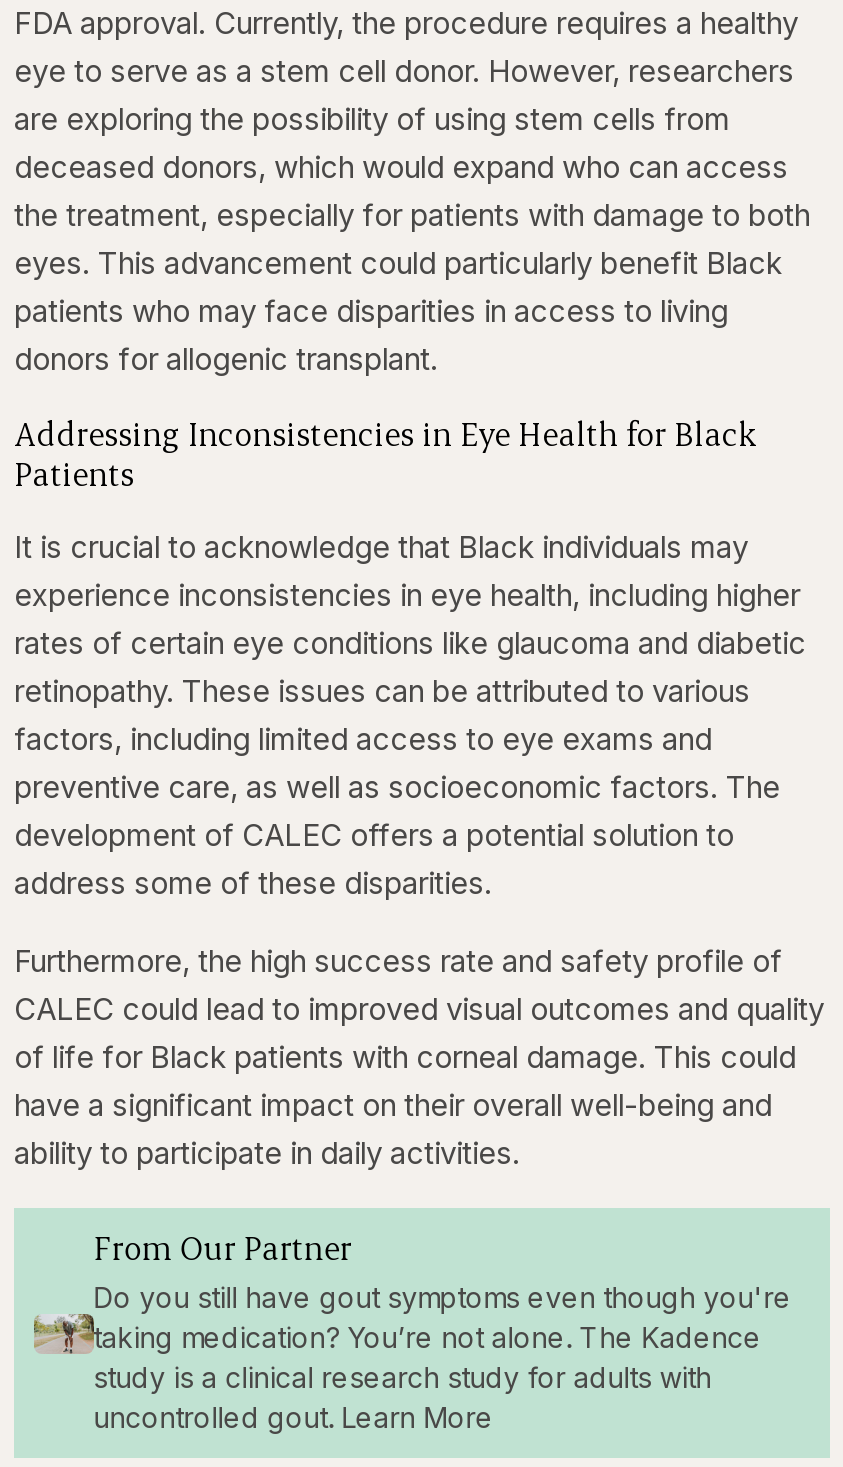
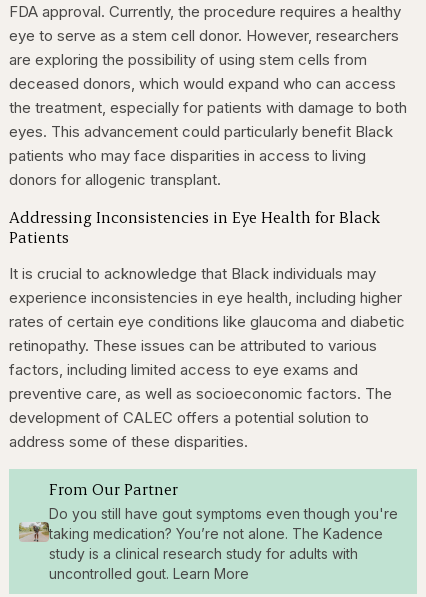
- Furthermore, the high success rate and safety profile of
- CALEC could lead to improved visual outcomes and quality
- of life for Black patients with corneal damage. This could
- have a significant impact on their overall well-being and
- ability to participate in daily activities.
